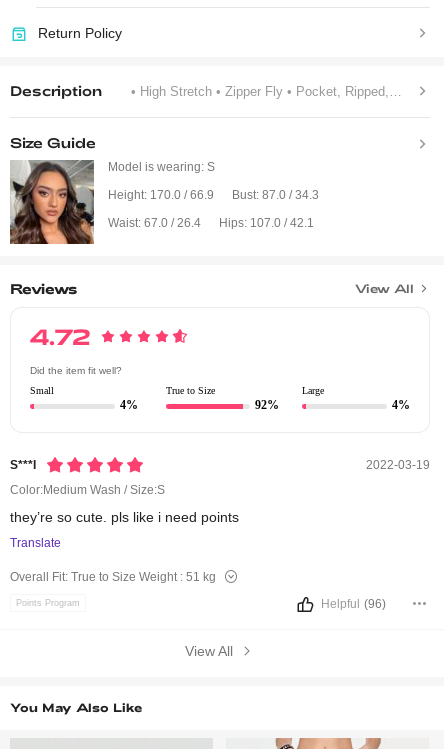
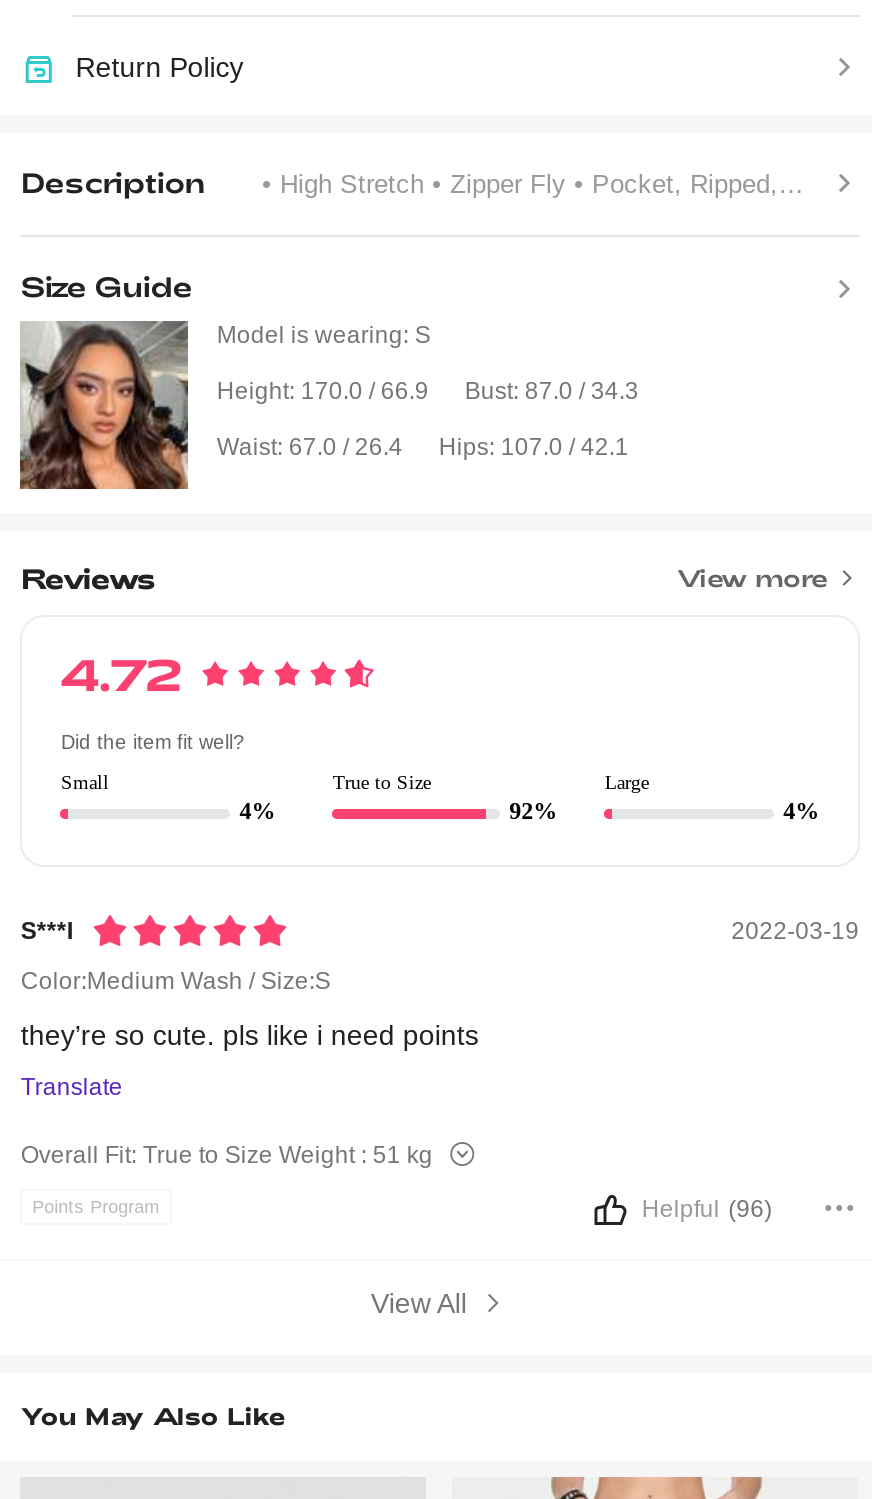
- View All
+ View more
